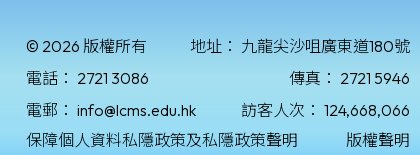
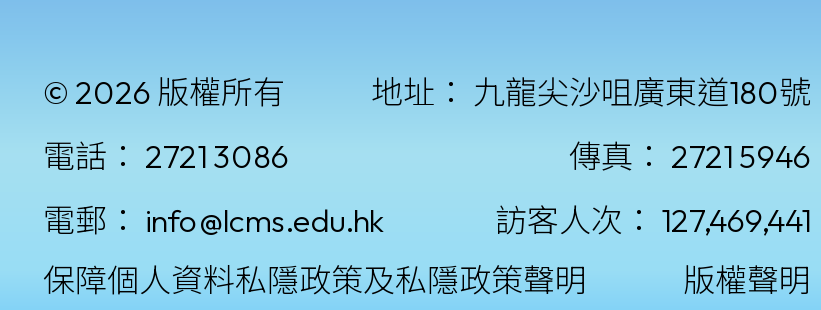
- 訪客人次： 124,668,066
+ 訪客人次： 127,469,441
